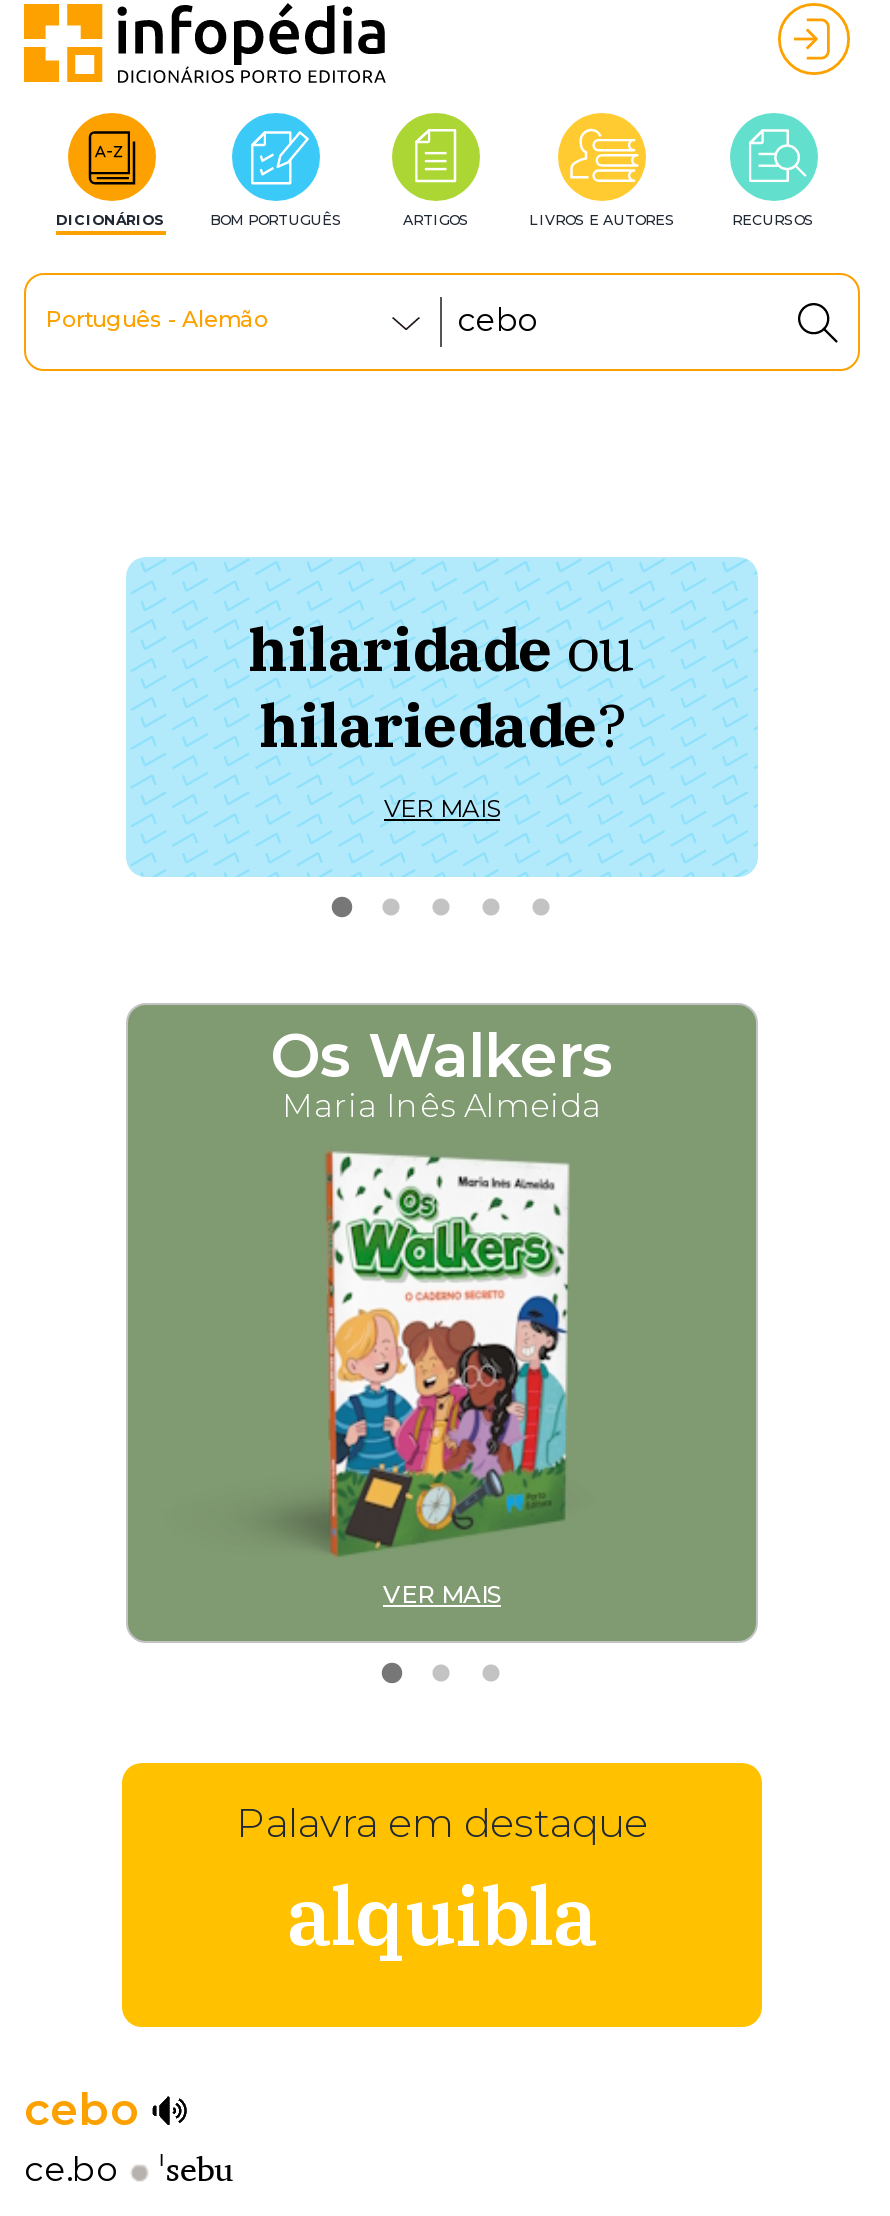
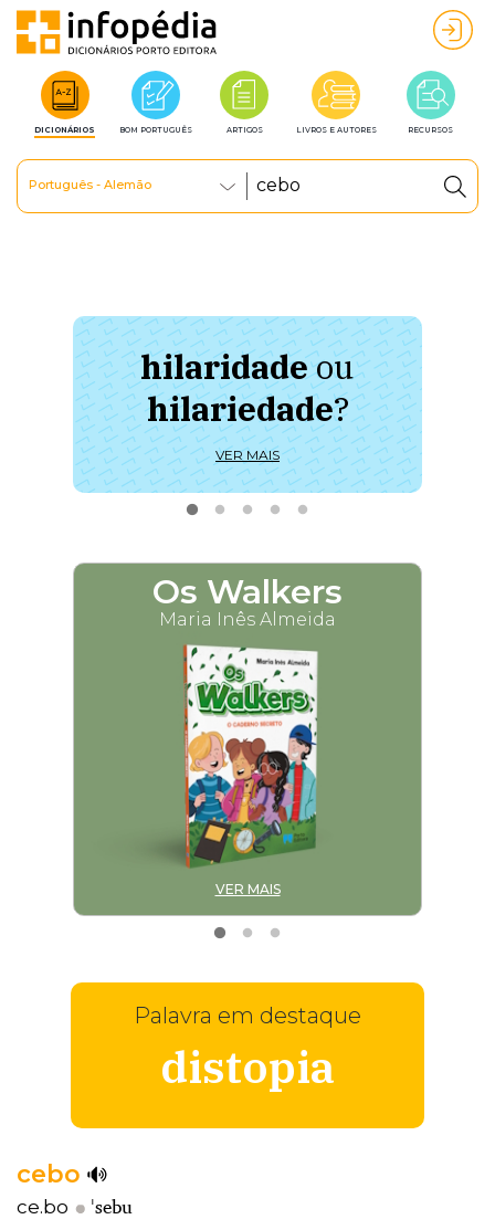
- alquibla
+ distopia
